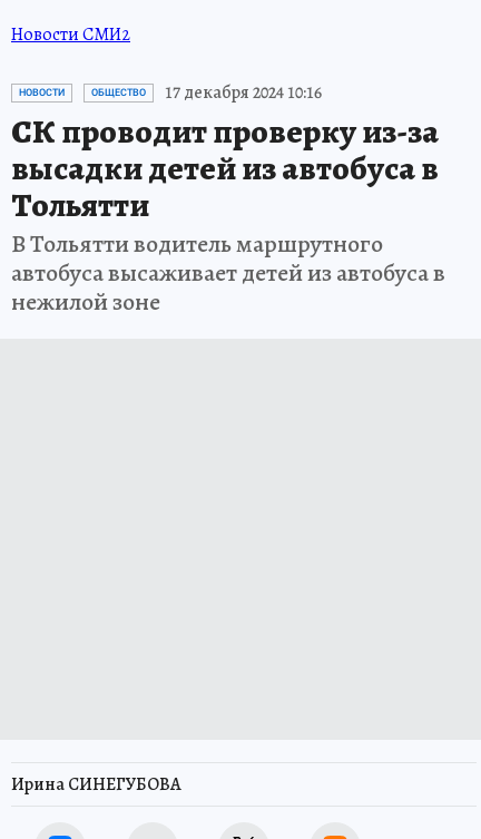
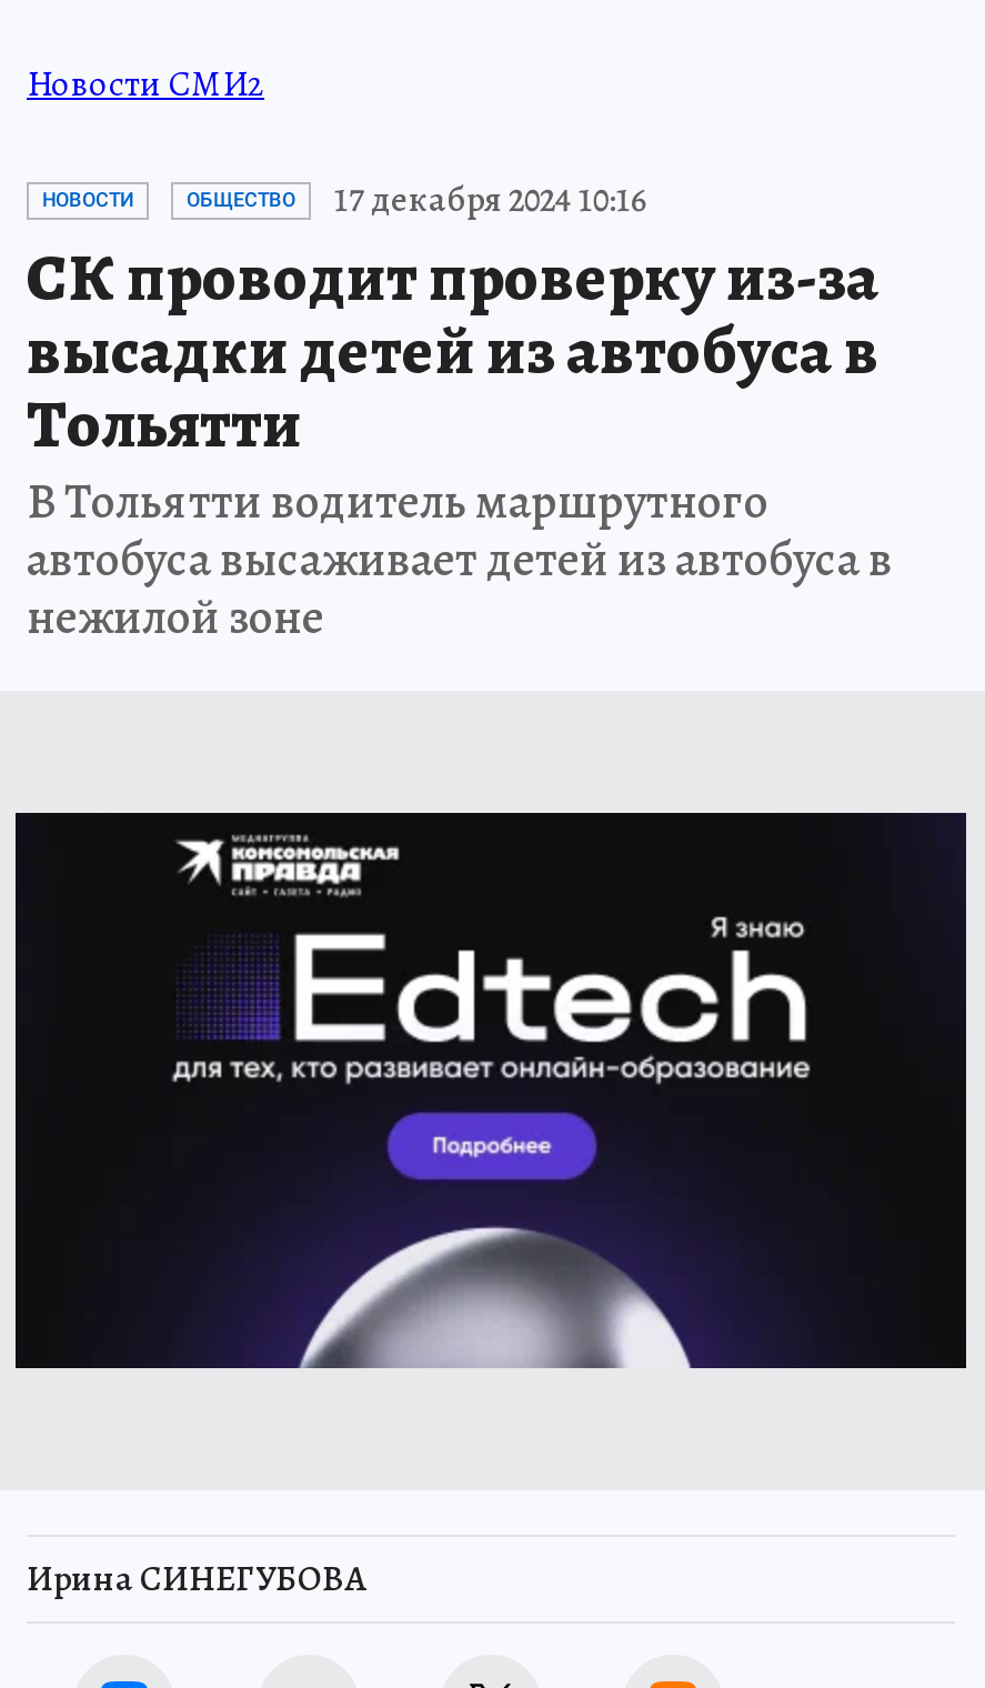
+ [image]
